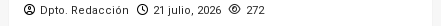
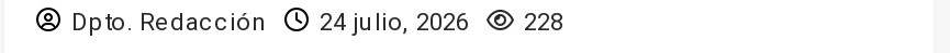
- 21 julio, 2026
- 272
+ 24 julio, 2026
+ 228
